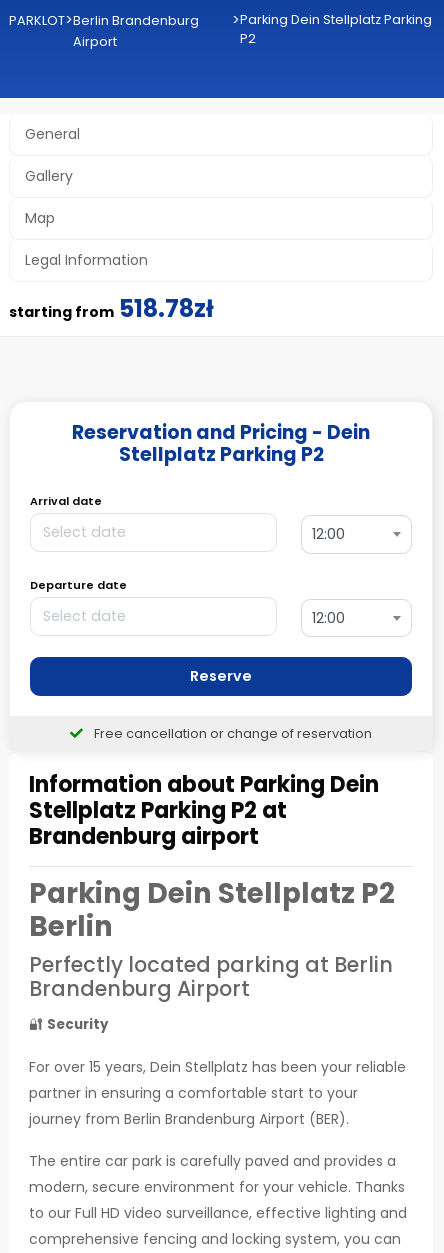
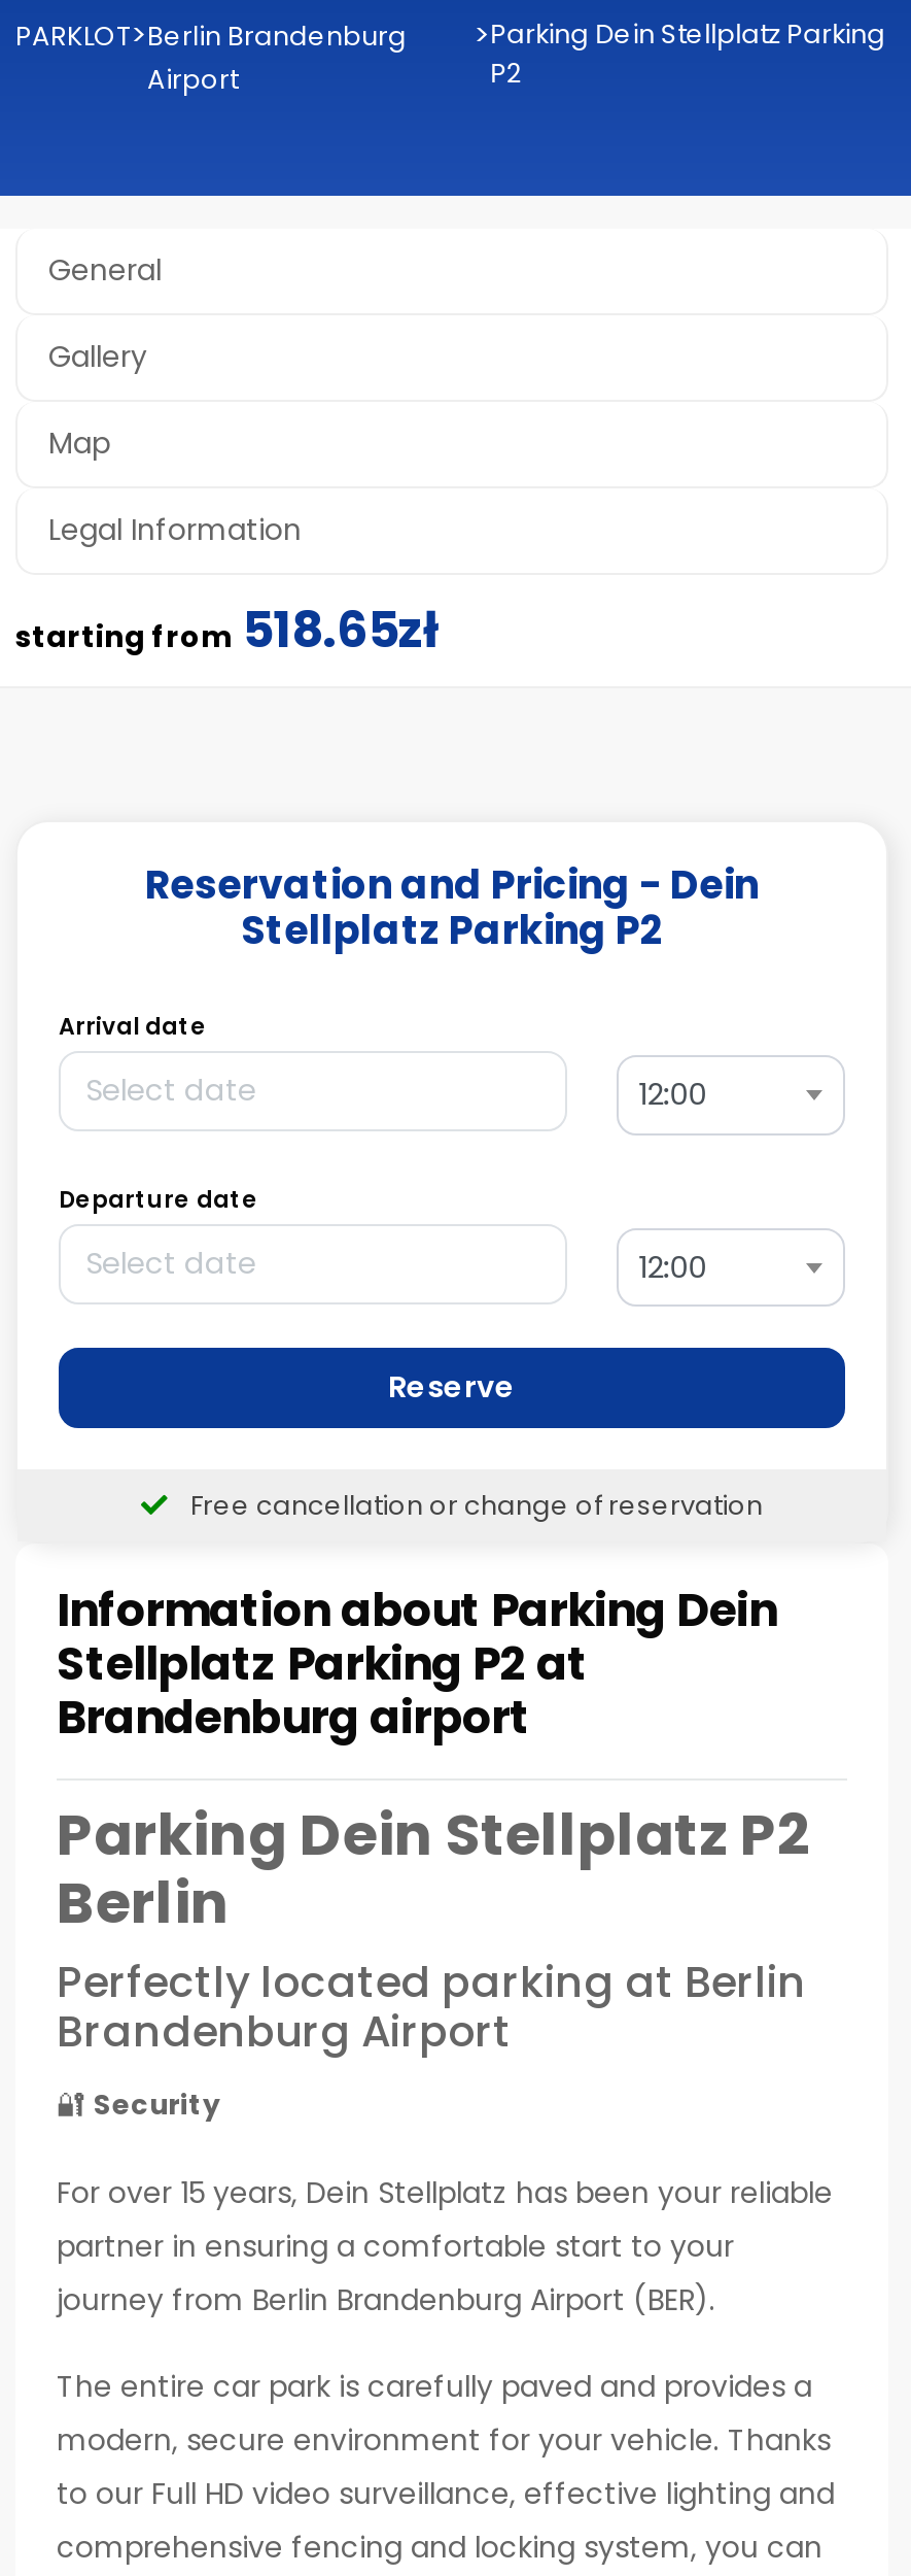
- starting from 518.78zł
+ starting from 518.65zł
